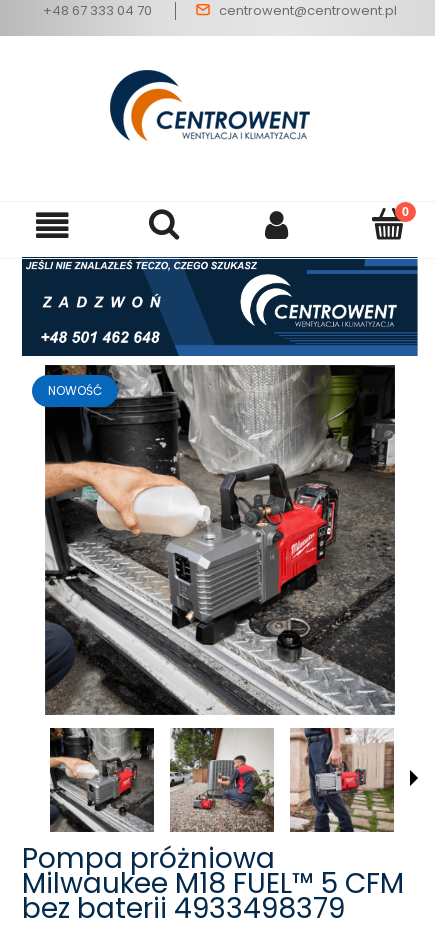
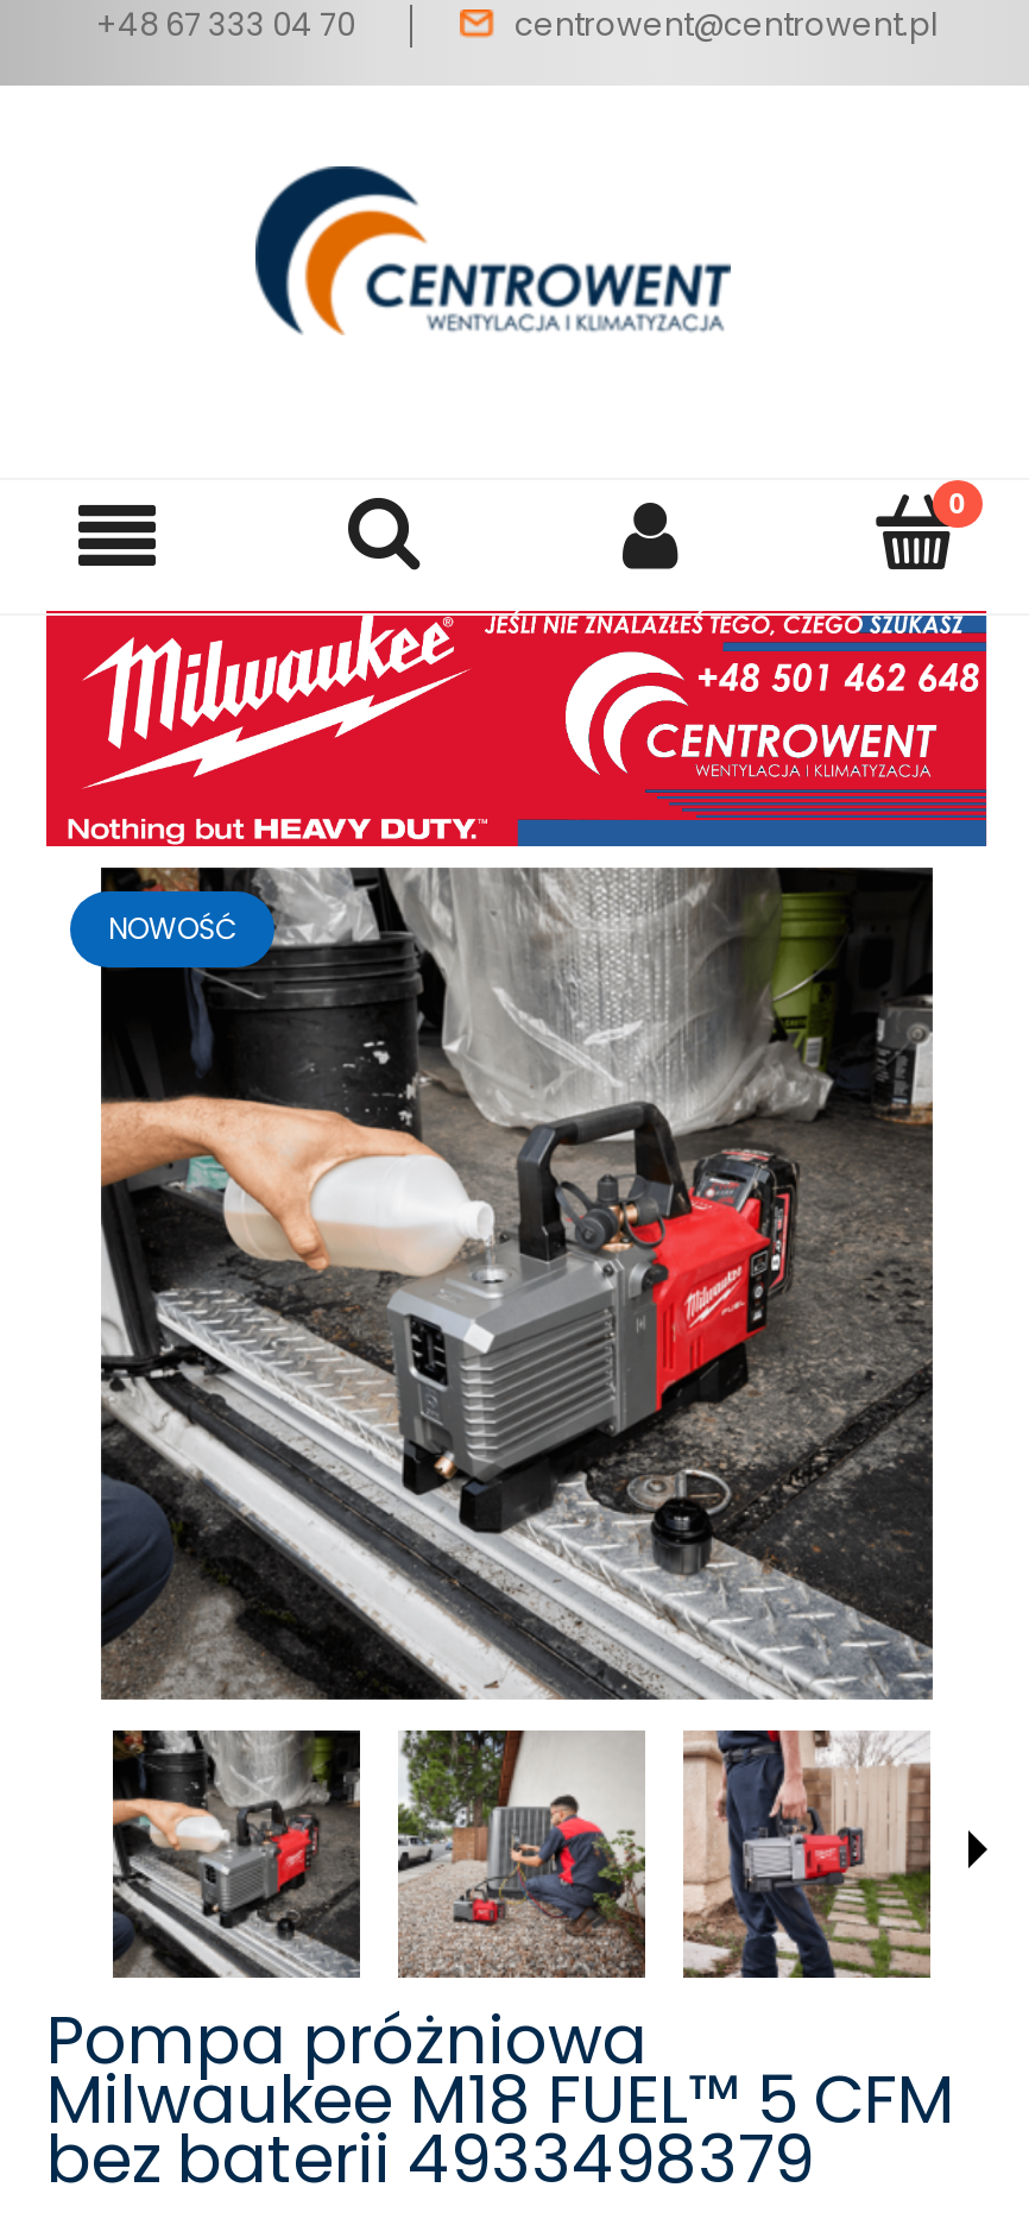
- [image]
+ [image]
